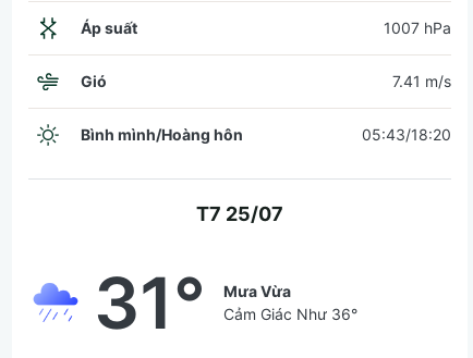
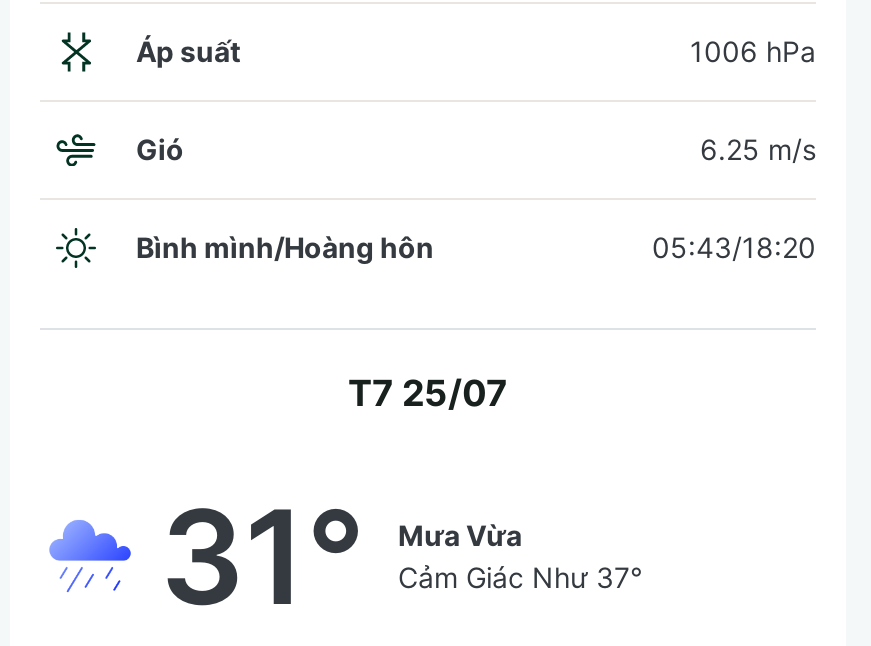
- 1007 hPa
+ 1006 hPa

- 7.41 m/s
+ 6.25 m/s

- 31° Cảm Giác Như 36° Mưa Vừa
+ 31° Cảm Giác Như 37° Mưa Vừa
